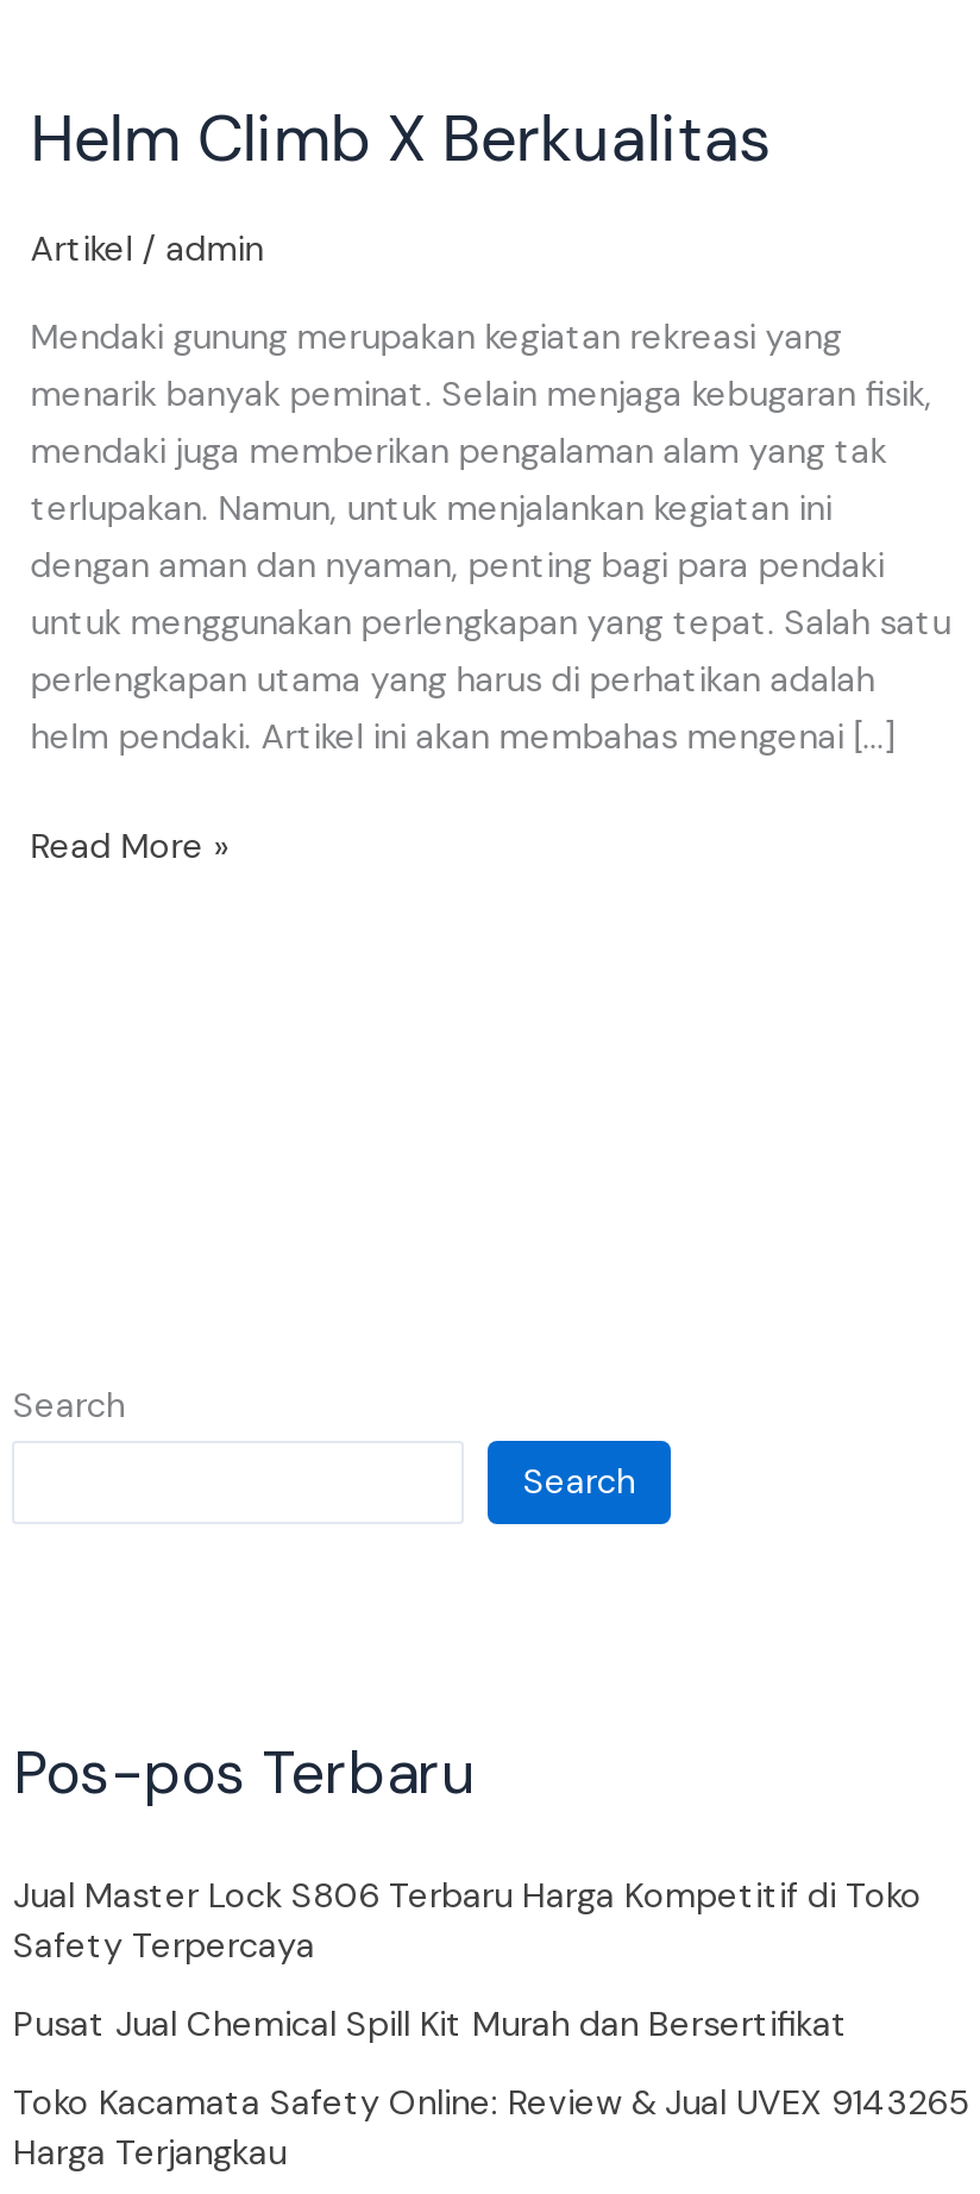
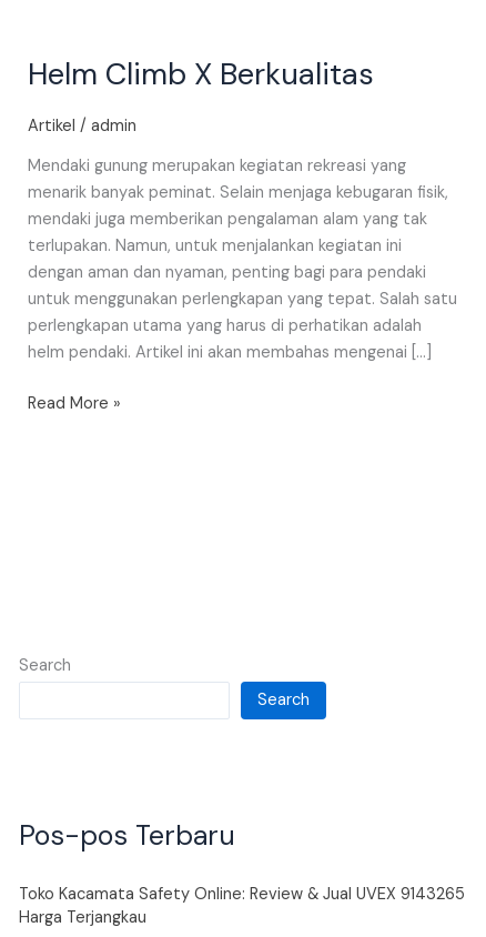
- Jual Master Lock S806 Terbaru Harga Kompetitif di Toko
- Safety Terpercaya
- Pusat Jual Chemical Spill Kit Murah dan Bersertifikat
